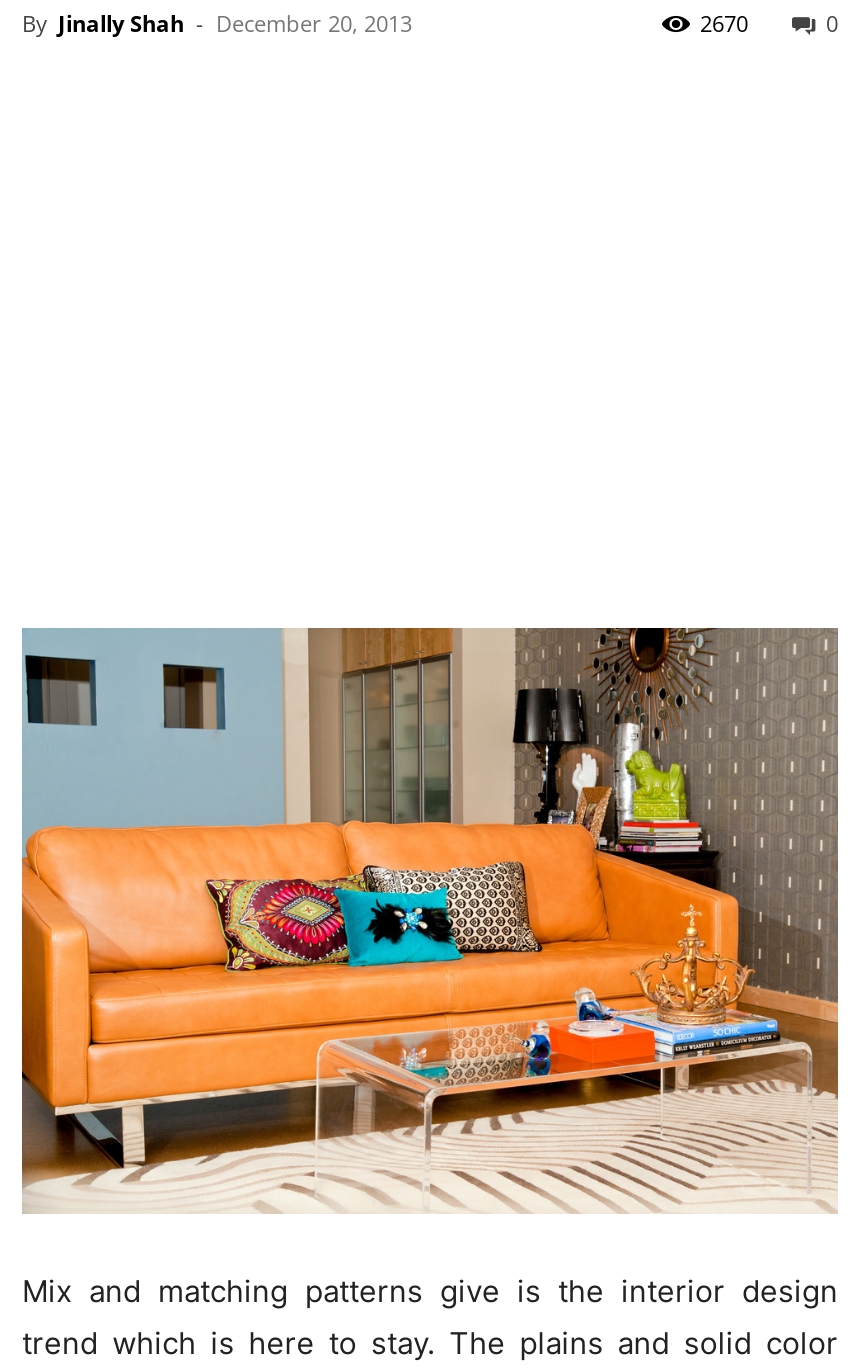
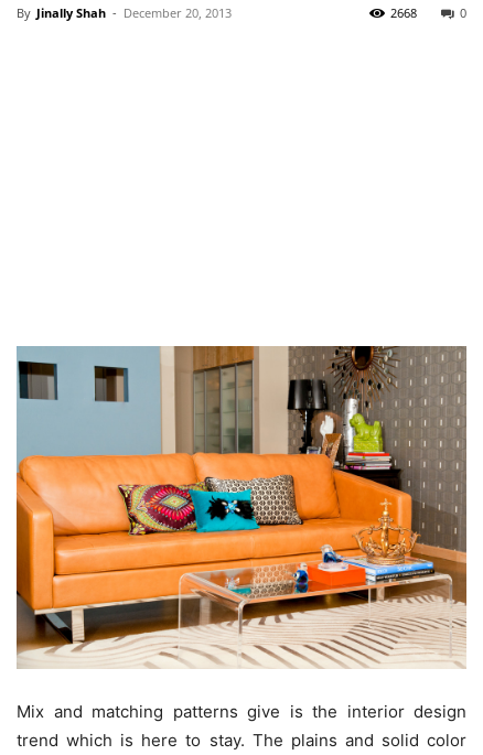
- 2670
+ 2668
